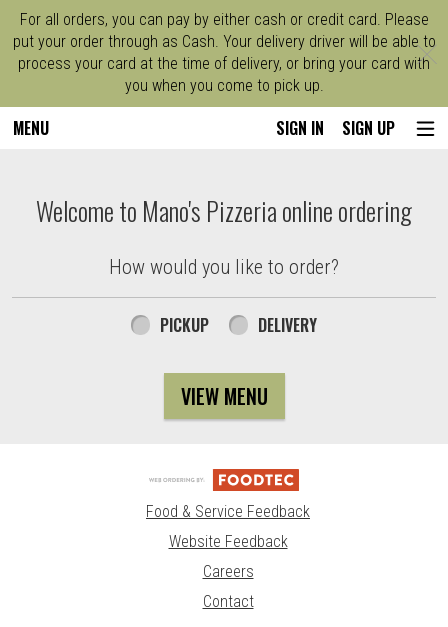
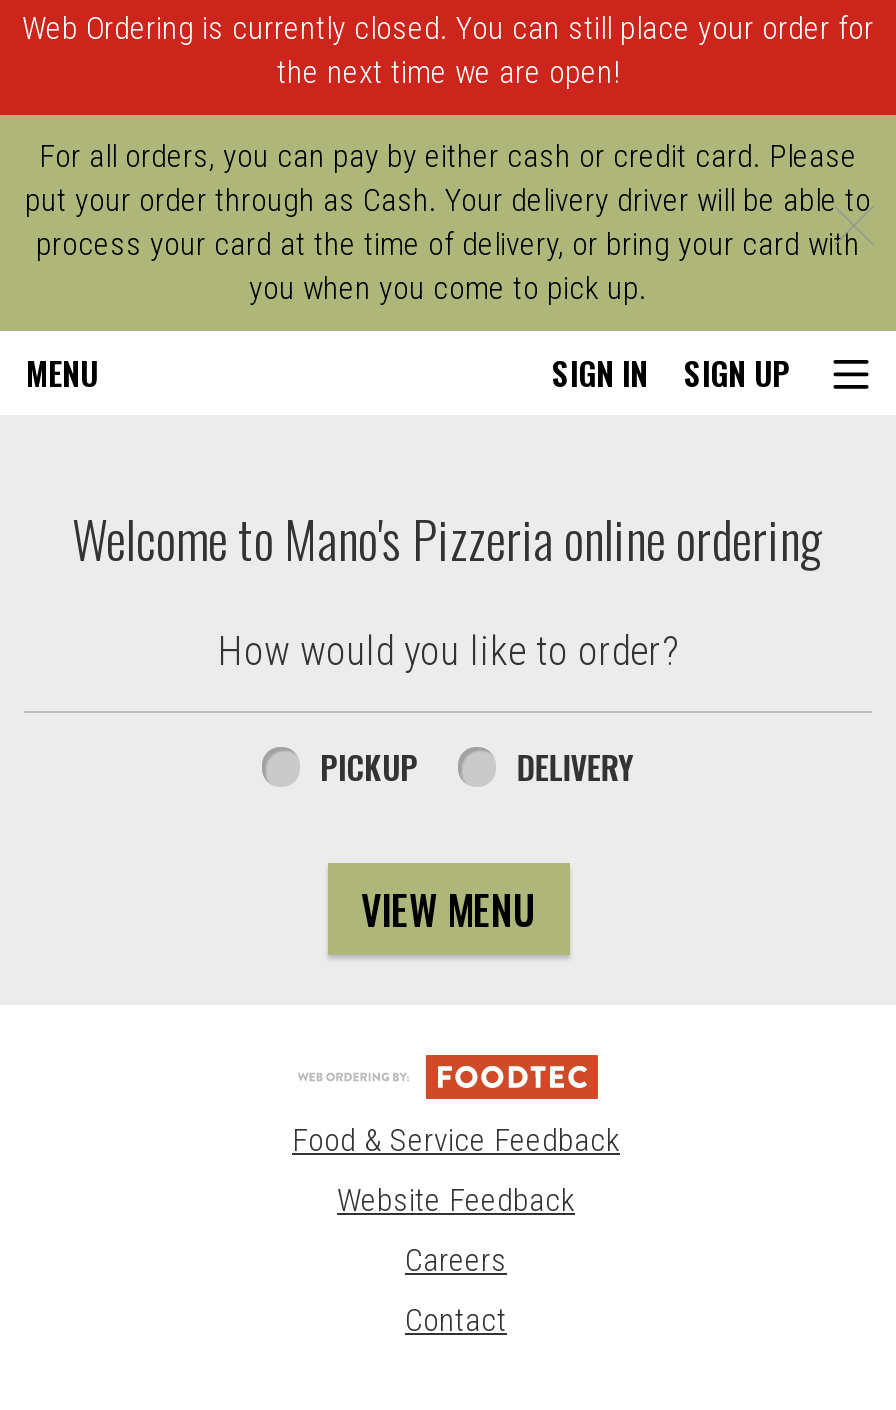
+ Web Ordering is currently closed. You can still place your order for
+ the next time we are open!
